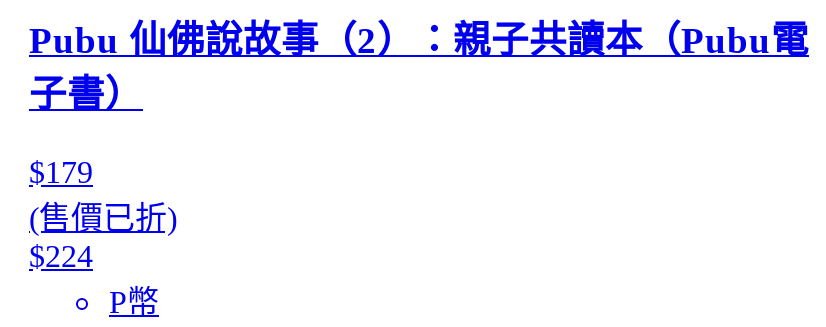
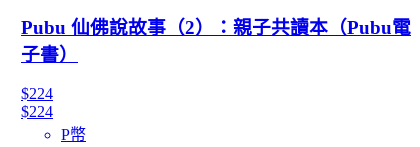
- $179
- (售價已折)
+ $224
